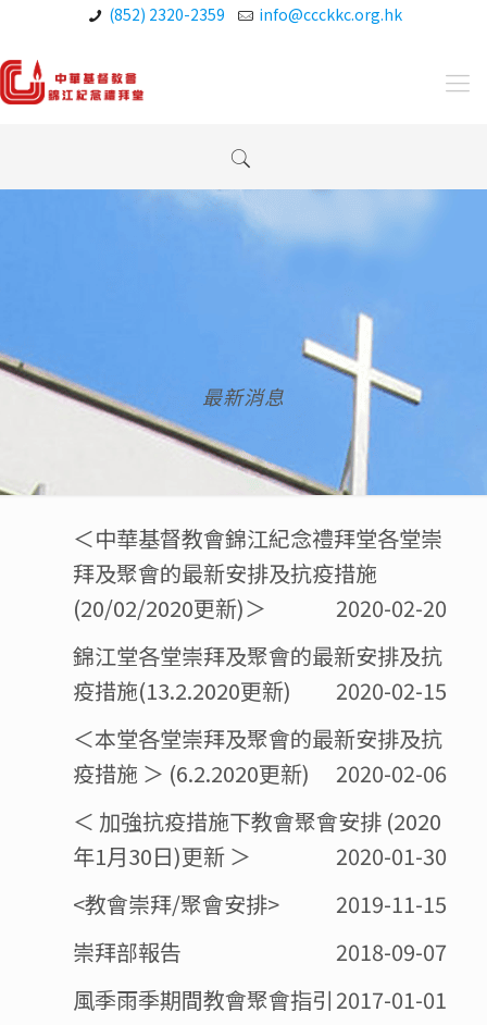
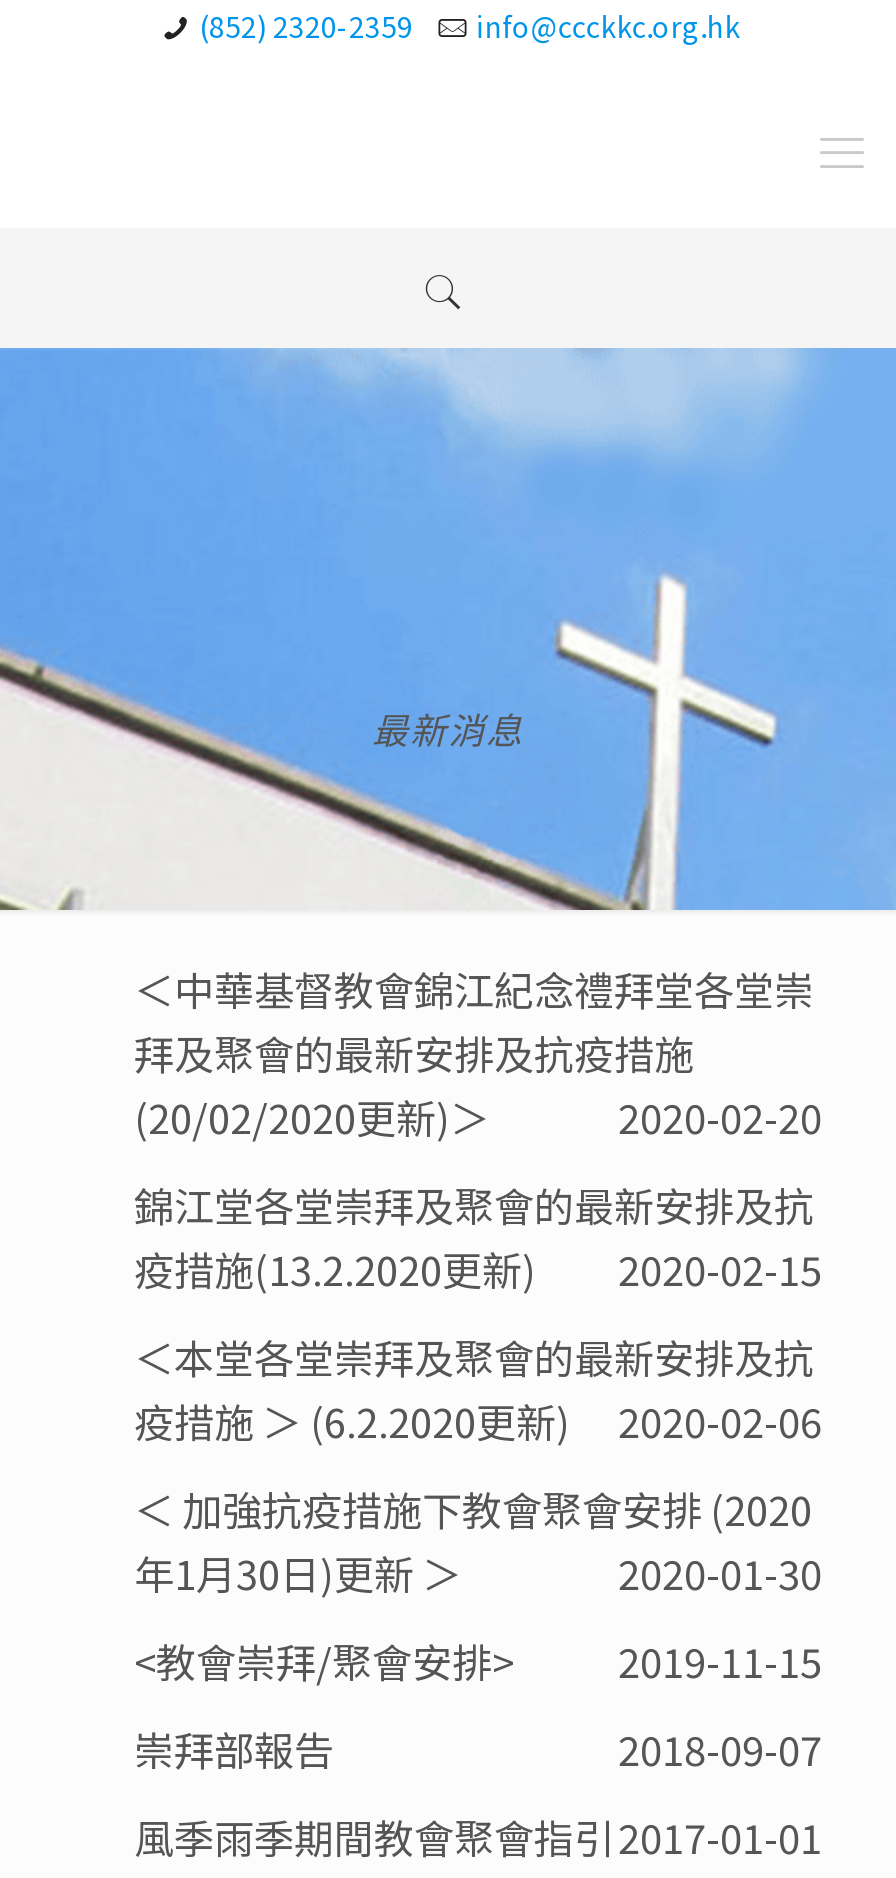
- [image]
